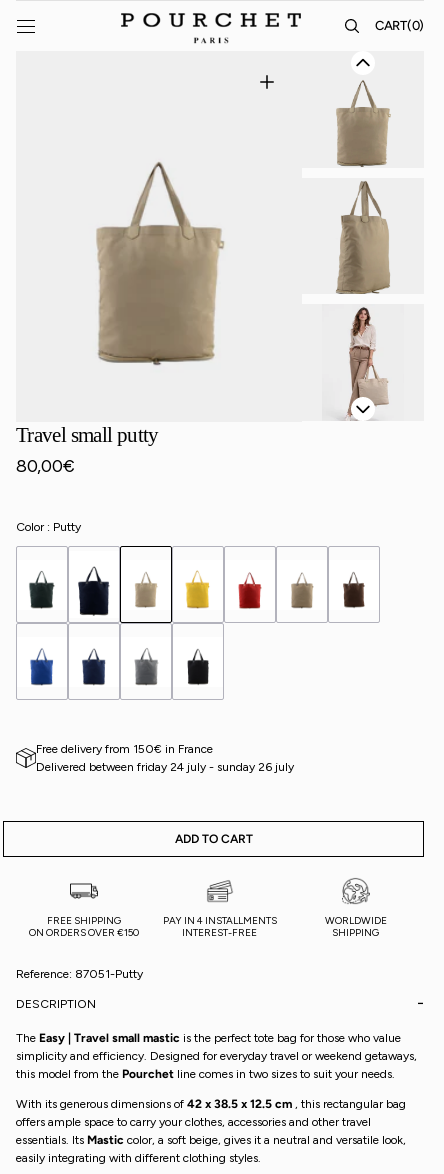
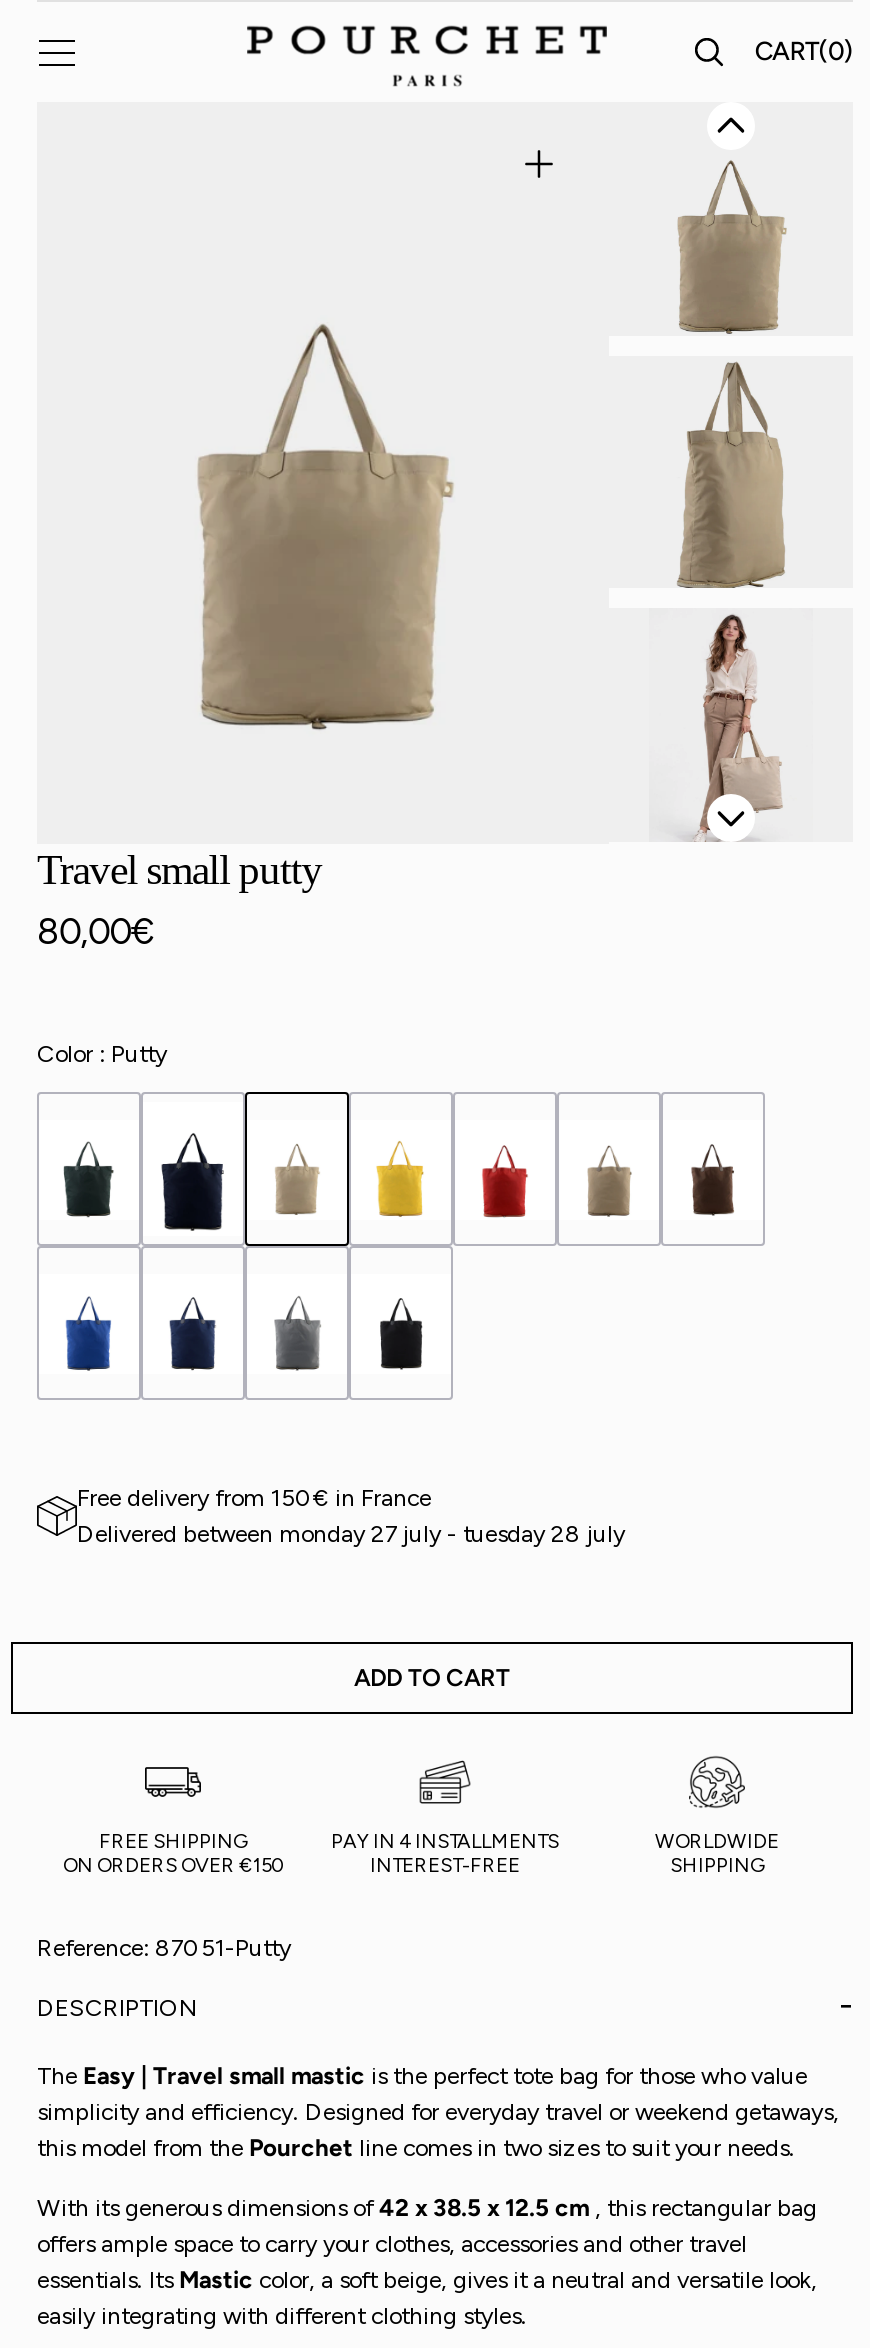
- delivered between friday 24 july - sunday 26 july
+ delivered between monday 27 july - tuesday 28 july
